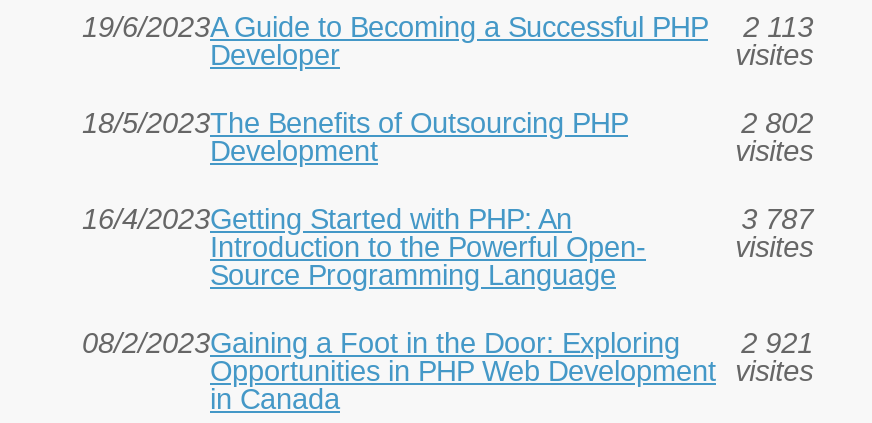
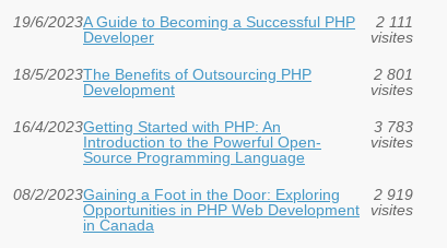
- 19/6/2023A Guide to Becoming a Successful PHP 2 113
+ 19/6/2023A Guide to Becoming a Successful PHP 2 111

- 2 802
+ 2 801

- 3 787
+ 3 783

- 08/2/2023Gaining a Foot in the Door: Exploring 2 921
+ 08/2/2023Gaining a Foot in the Door: Exploring 2 919
